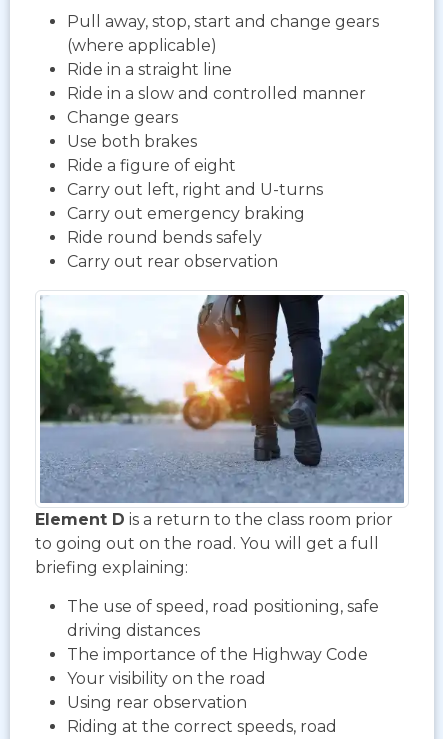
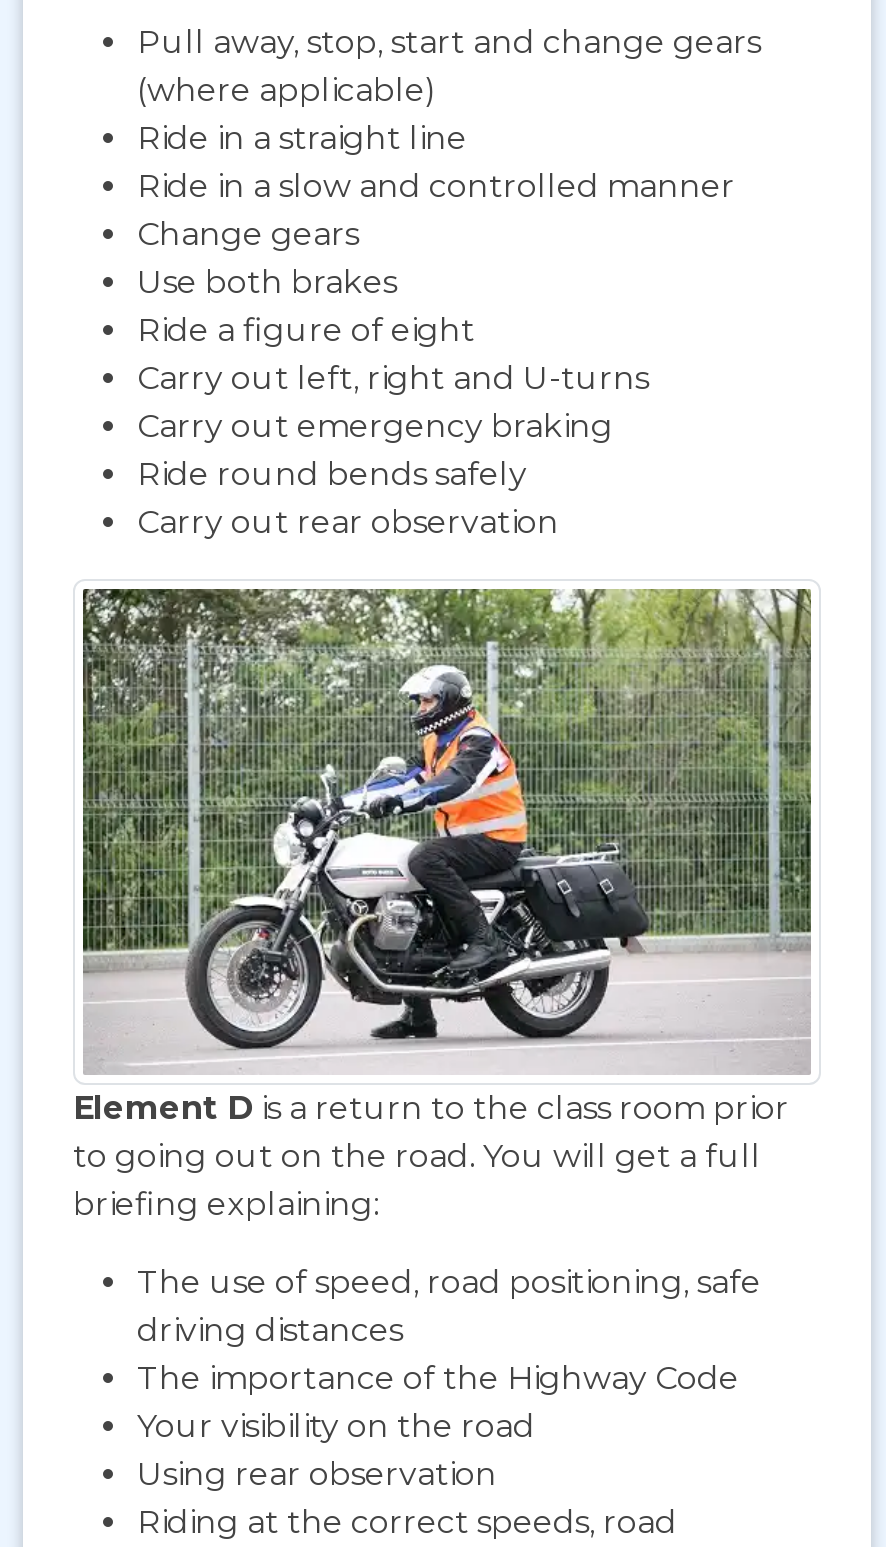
- [image]
+ [image]
